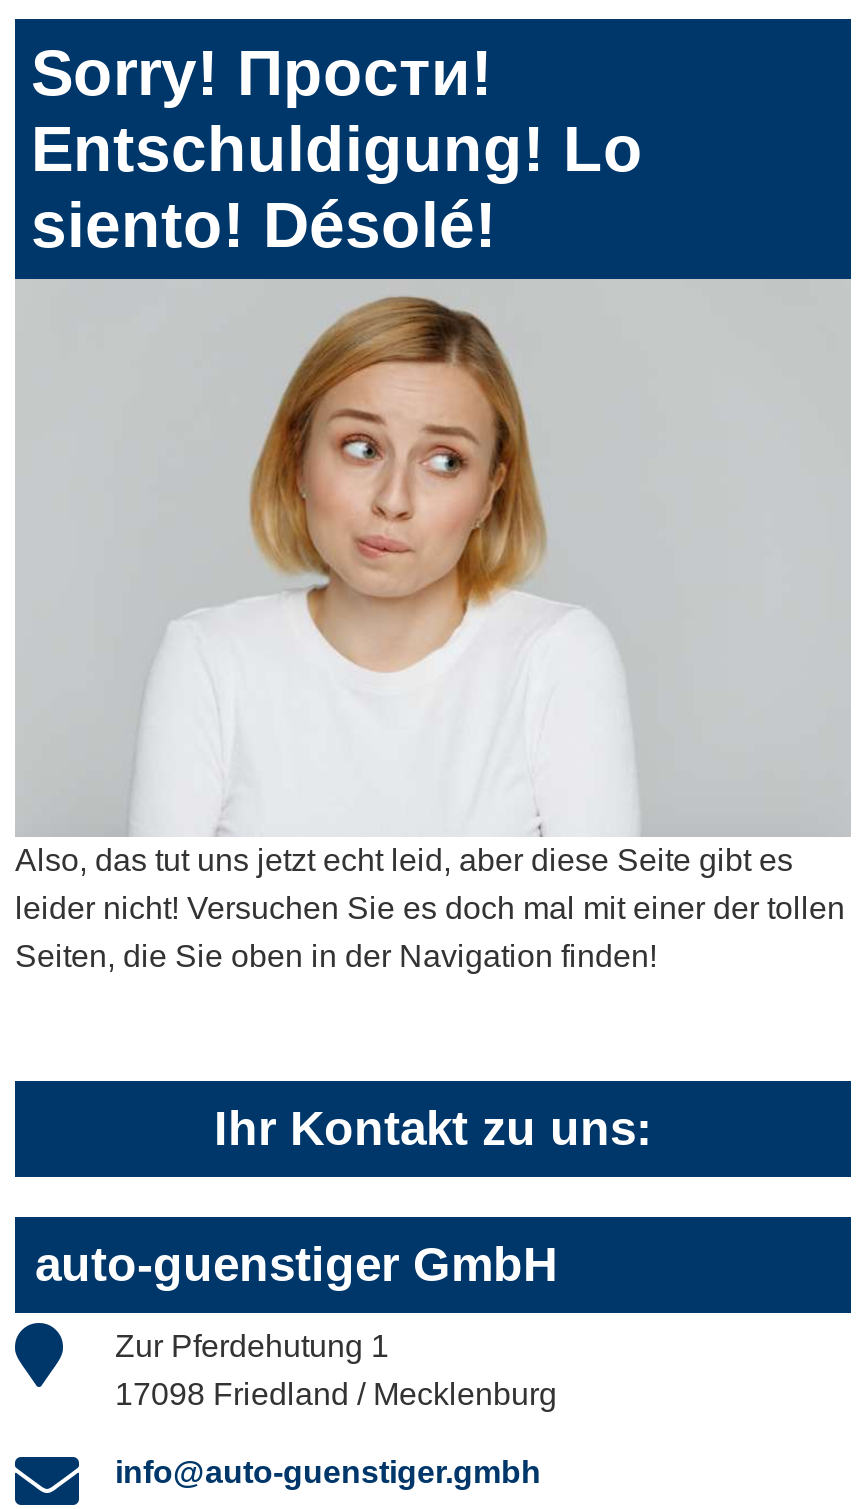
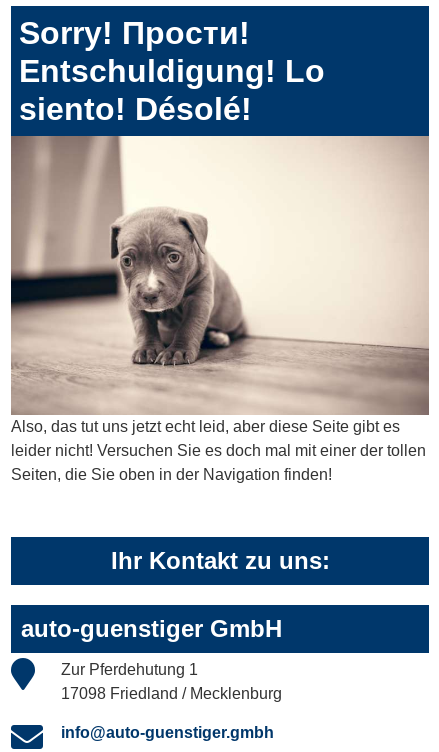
- [image]
+ [image]
